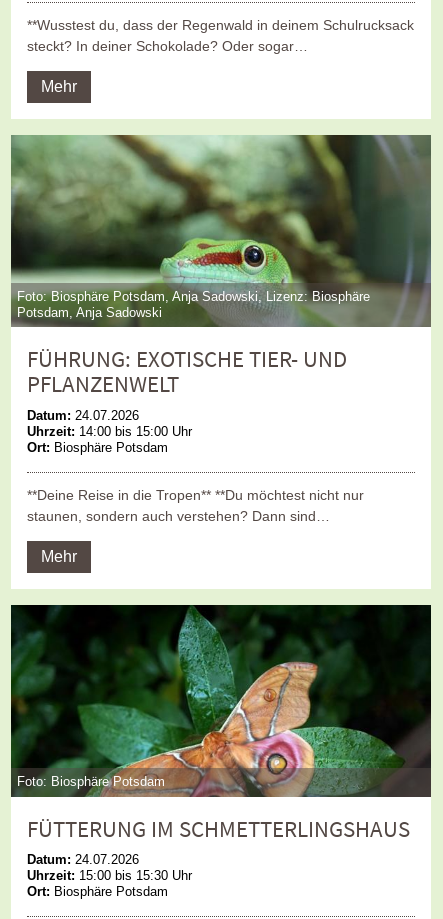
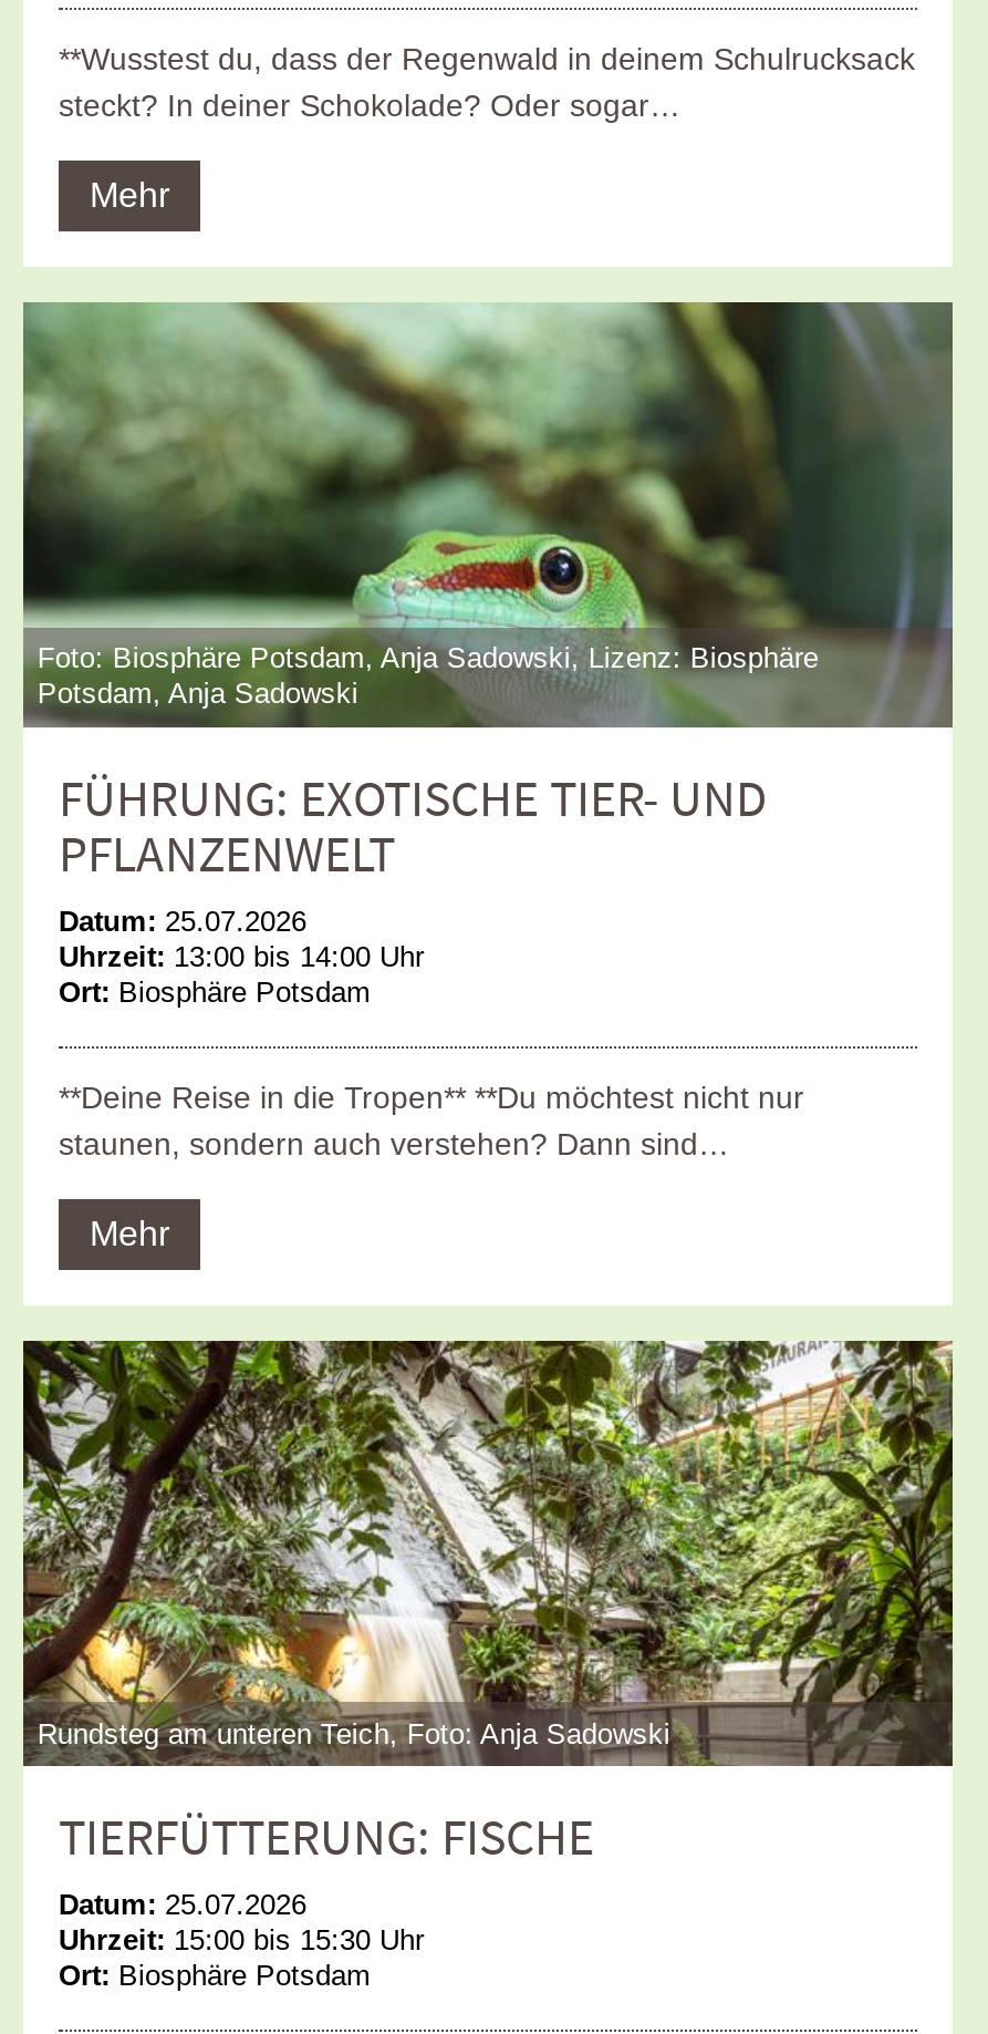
- Datum: 24.07.2026
+ Datum: 25.07.2026

- Uhrzeit: 14:00 bis 15:00 Uhr
+ Uhrzeit: 13:00 bis 14:00 Uhr

- [image]
- Foto: Biosphäre Potsdam
+ [image]
+ Rundsteg am unteren Teich, Foto: Anja Sadowski

- FÜTTERUNG IM SCHMETTERLINGSHAUS
- Datum: 24.07.2026
+ TIERFÜTTERUNG: FISCHE
+ Datum: 25.07.2026
